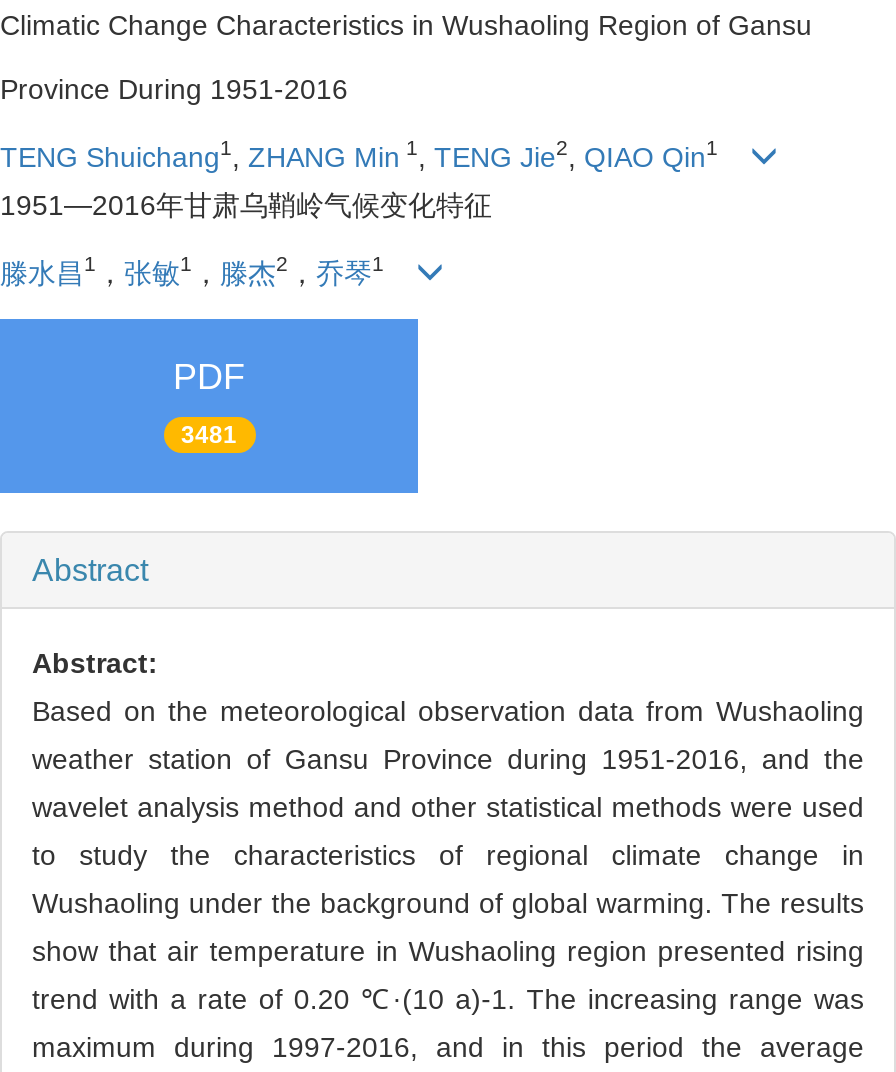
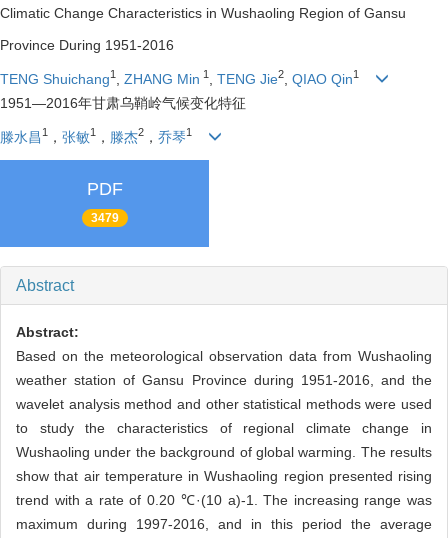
- 3481
+ 3479
